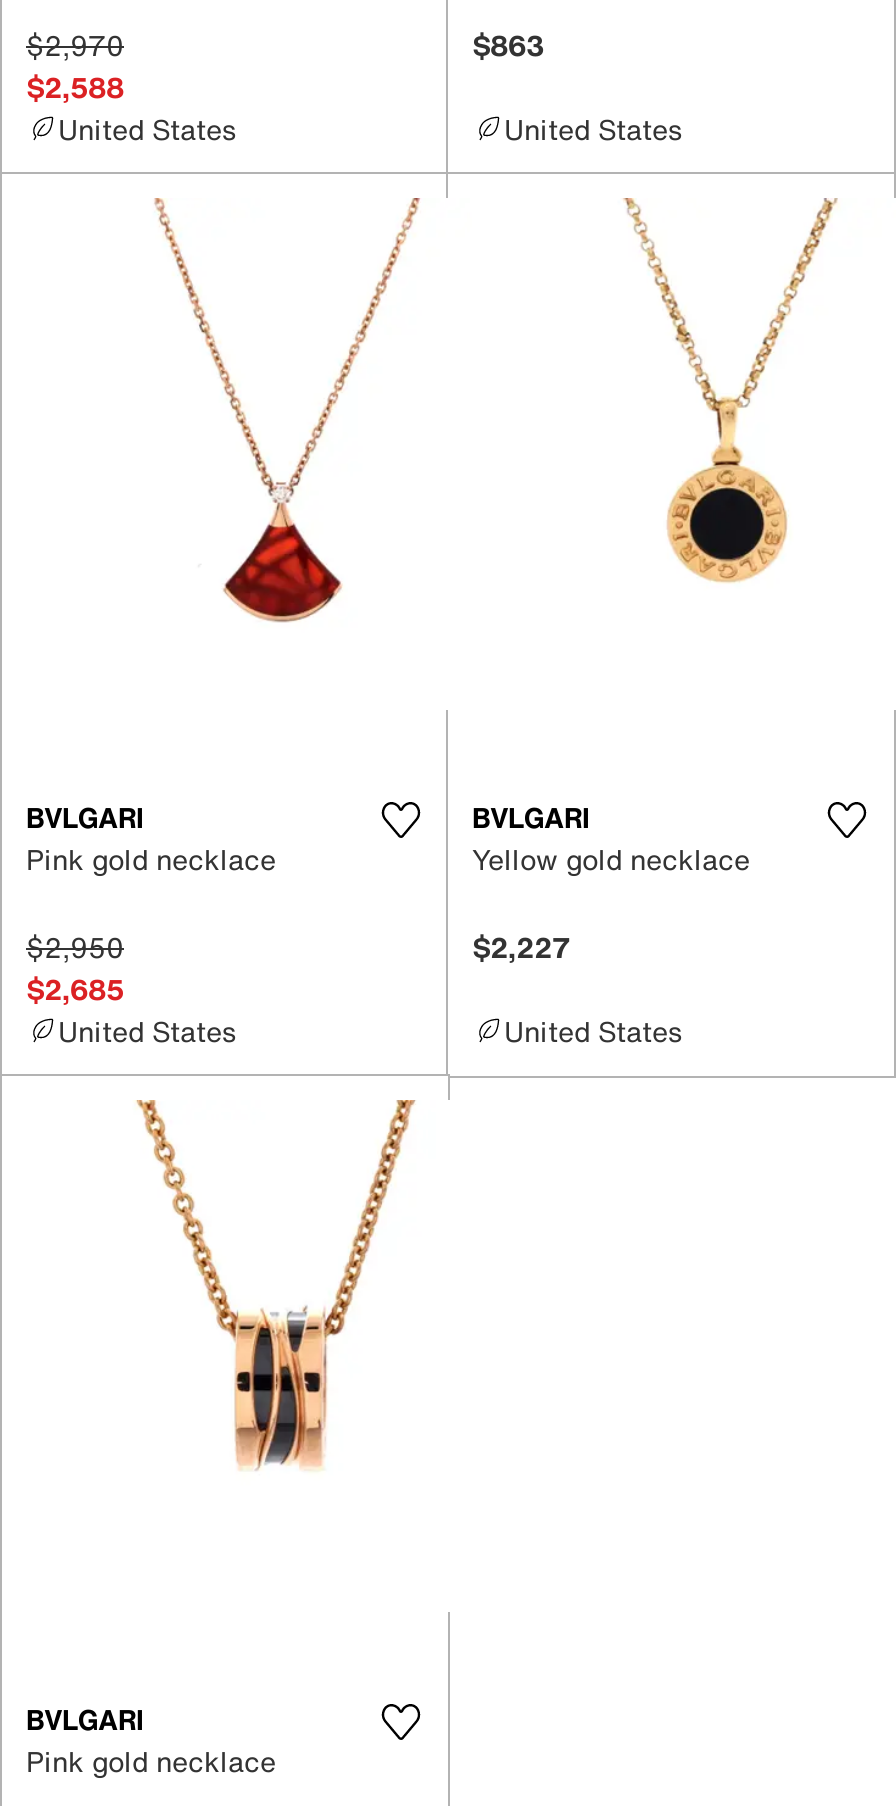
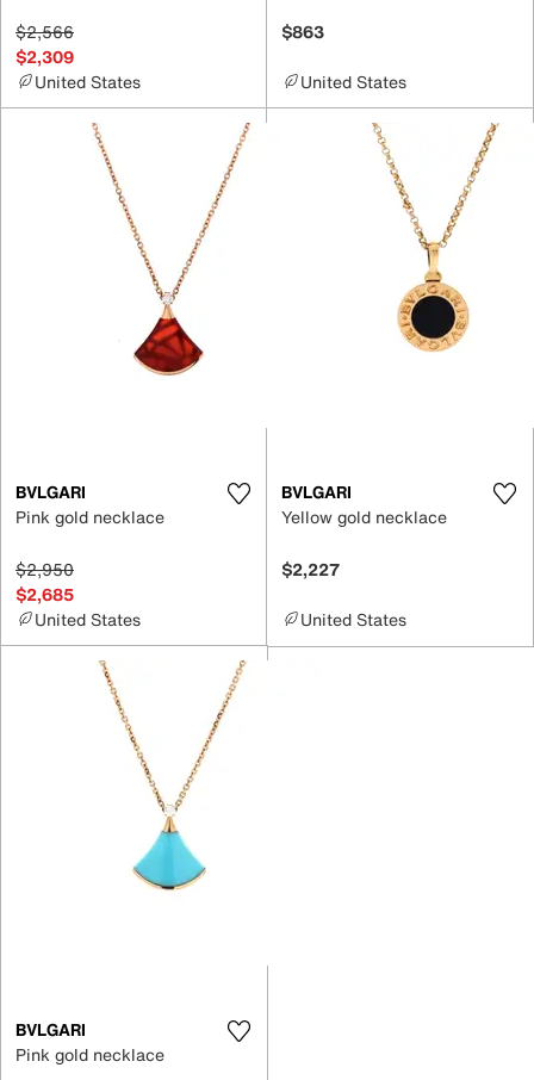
- $2,970
+ $2,566

- $2,588
+ $2,309

- [image]
+ [image]
